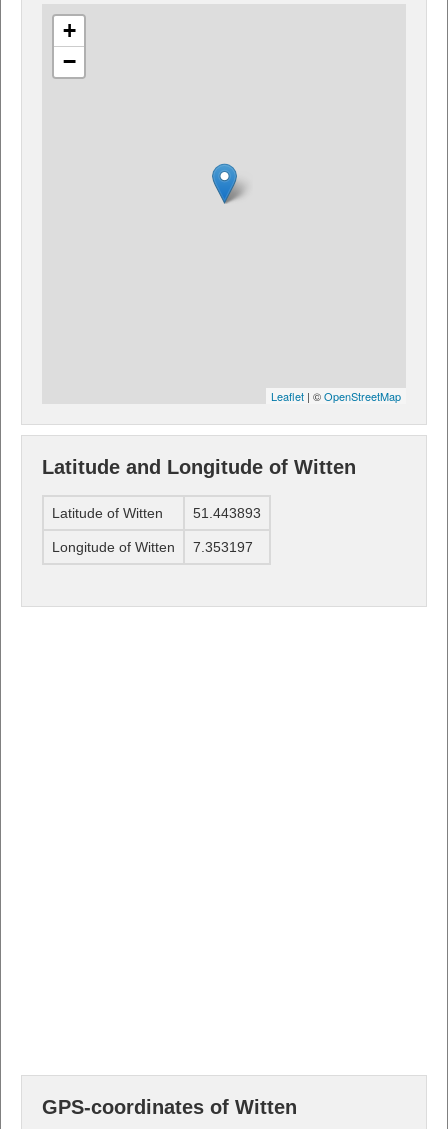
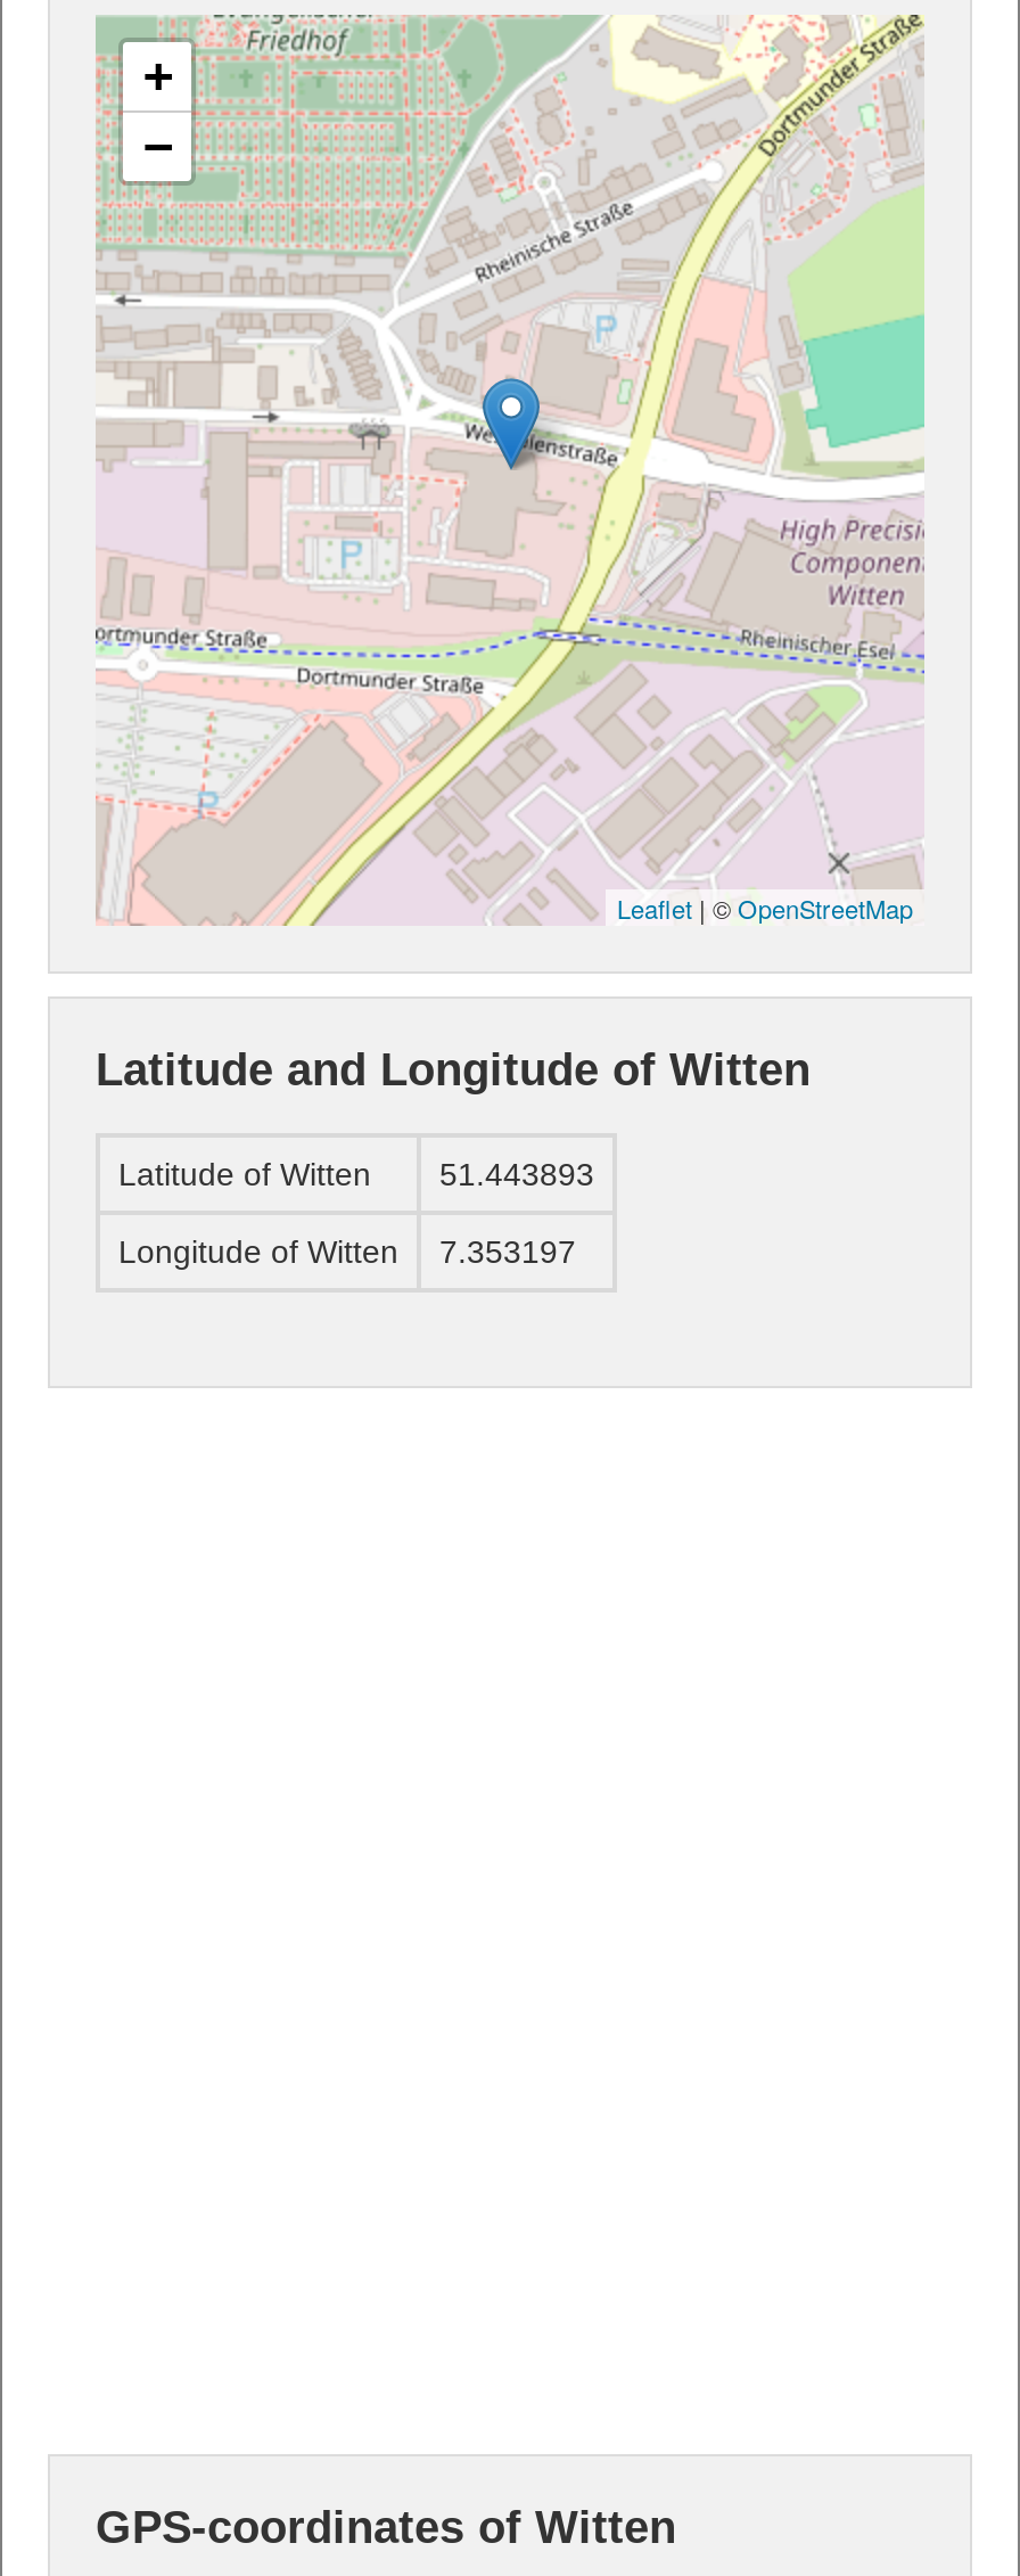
+ [image]
